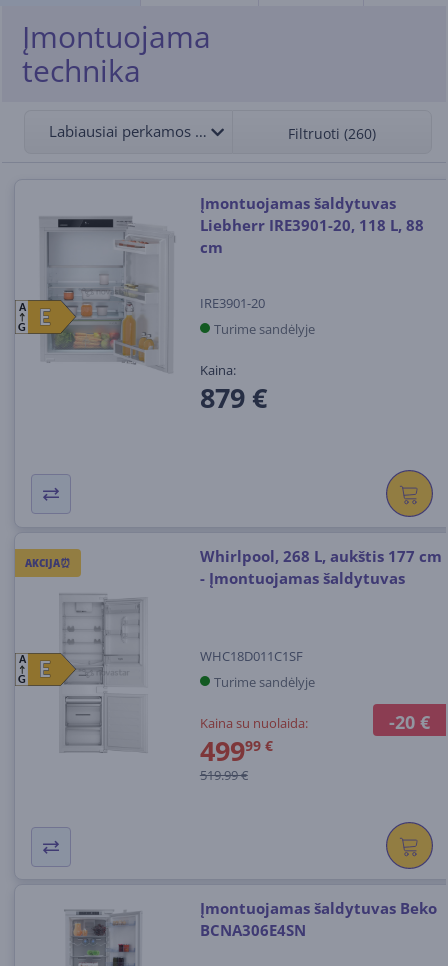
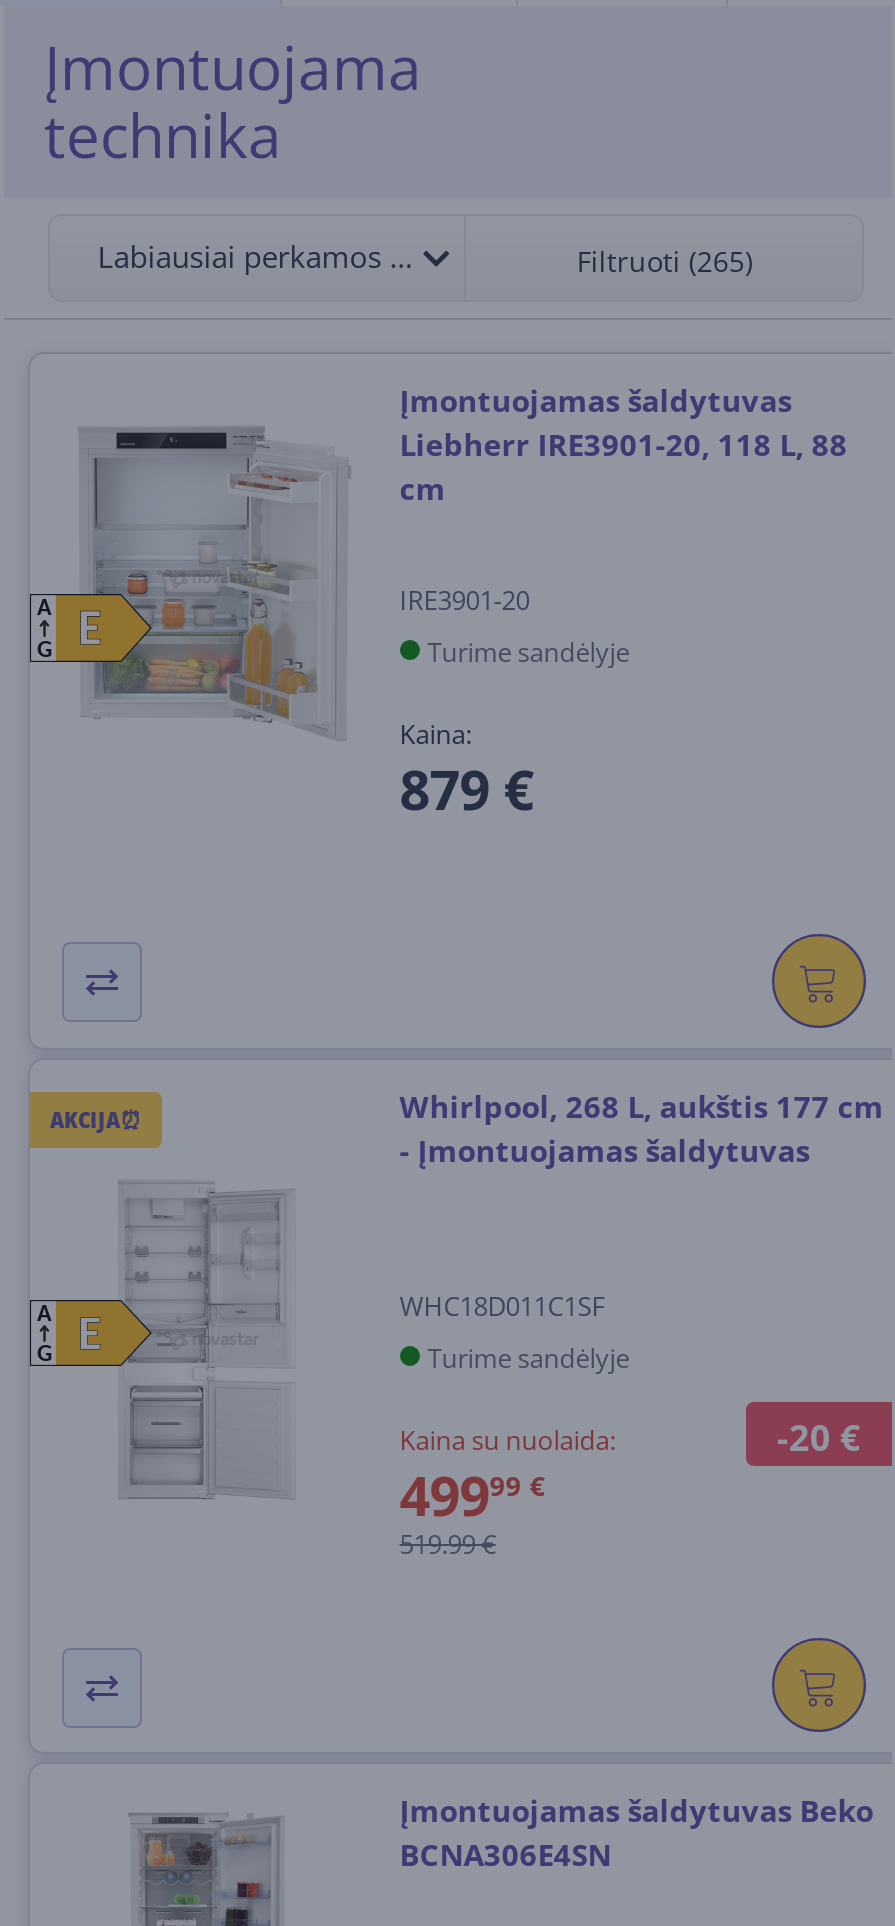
- Filtruoti (260)
+ Filtruoti (265)
